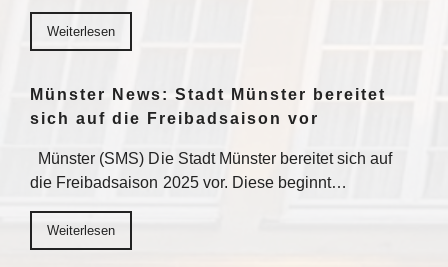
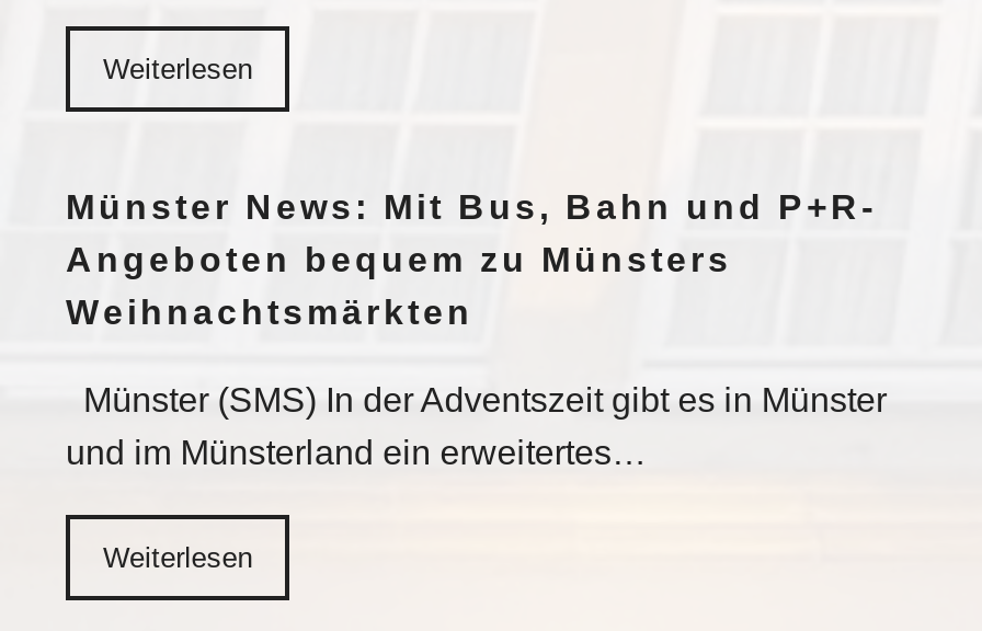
- Münster News: Stadt Münster bereitet
- sich auf die Freibadsaison vor
+ Münster News: Mit Bus, Bahn und P+R-
+ Angeboten bequem zu Münsters
+ Weihnachtsmärkten

- Münster (SMS) Die Stadt Münster bereitet sich auf
- die Freibadsaison 2025 vor. Diese beginnt…
+ Münster (SMS) In der Adventszeit gibt es in Münster
+ und im Münsterland ein erweitertes…
